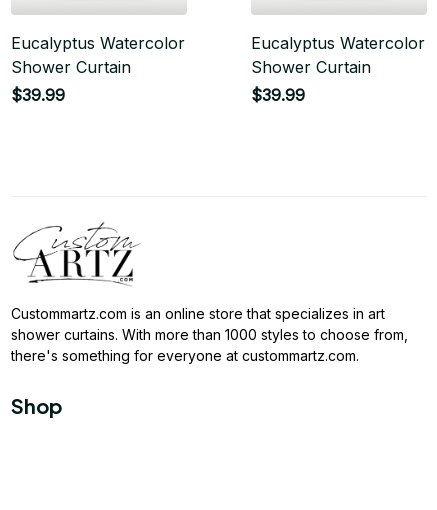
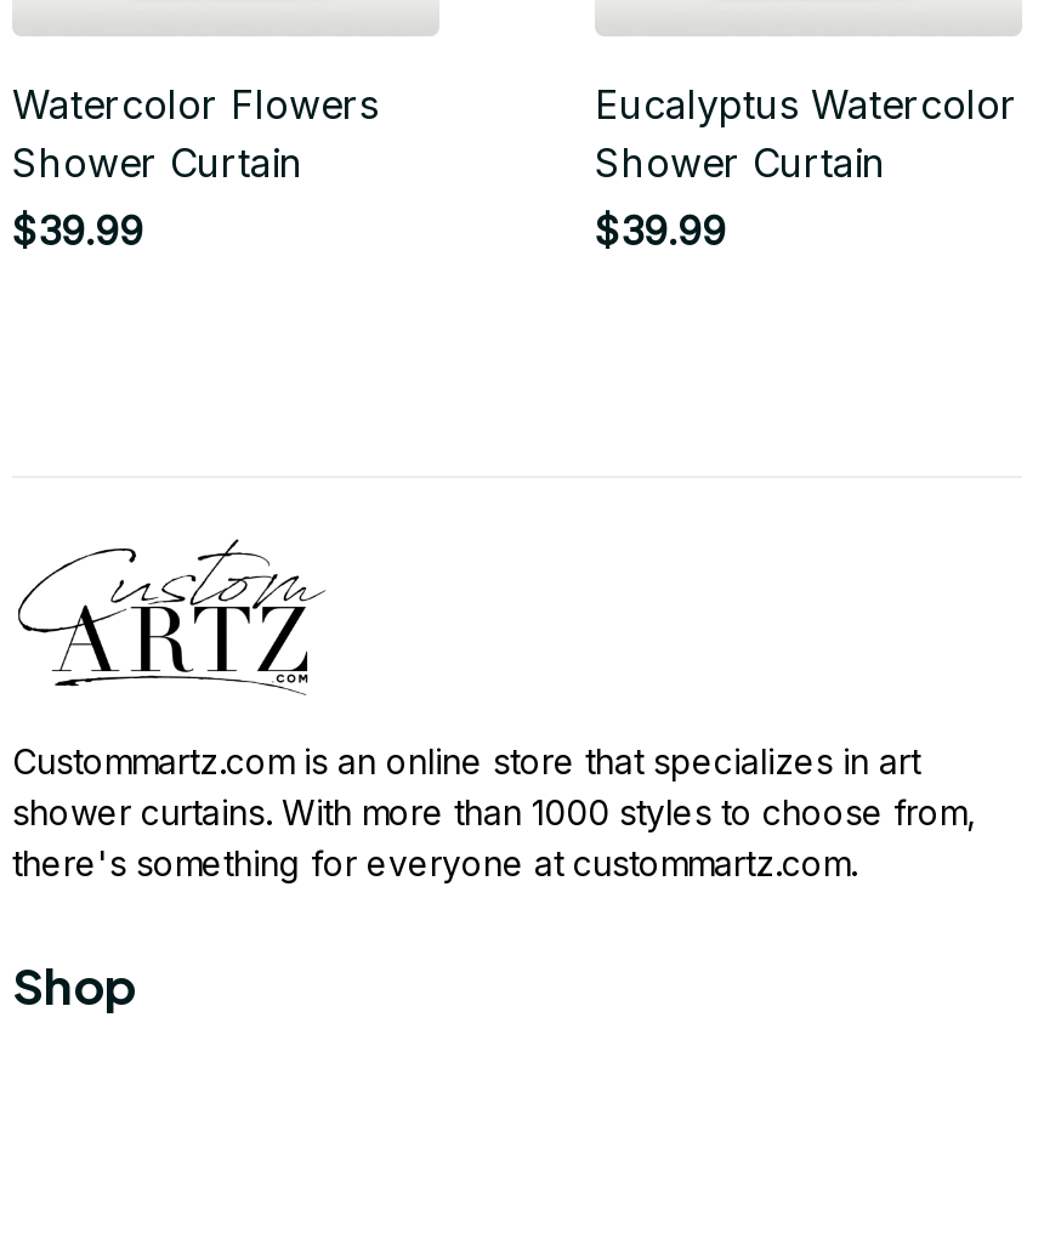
- Eucalyptus Watercolor
+ Watercolor Flowers
